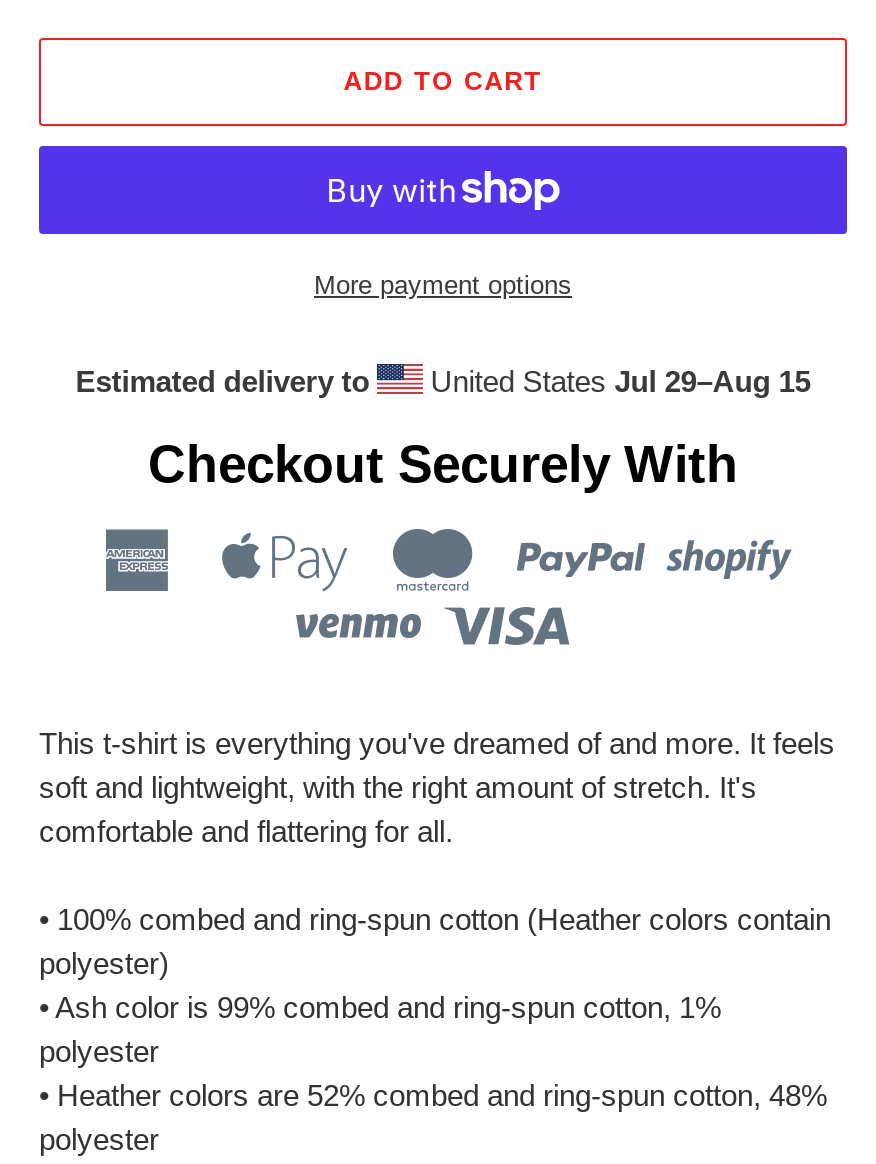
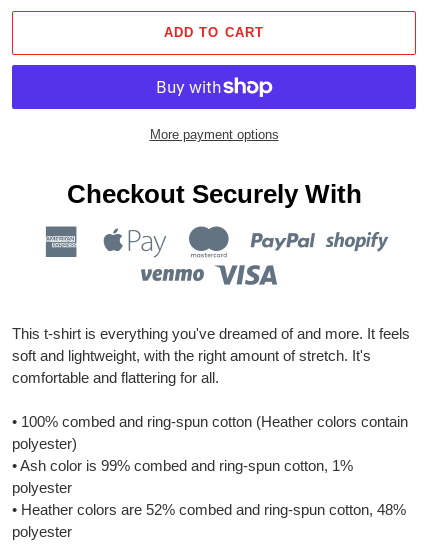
- Estimated delivery to
- United States Jul 29–Aug 15
